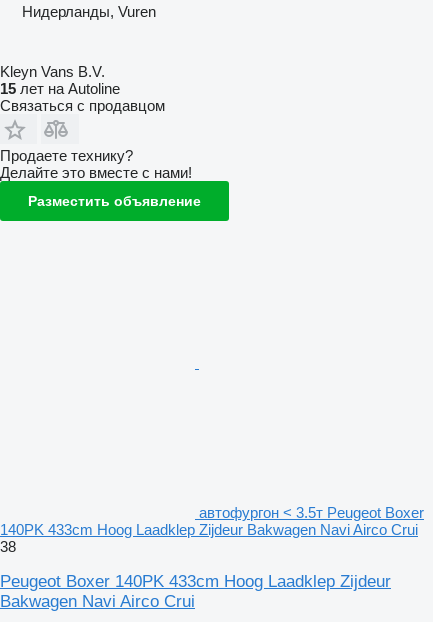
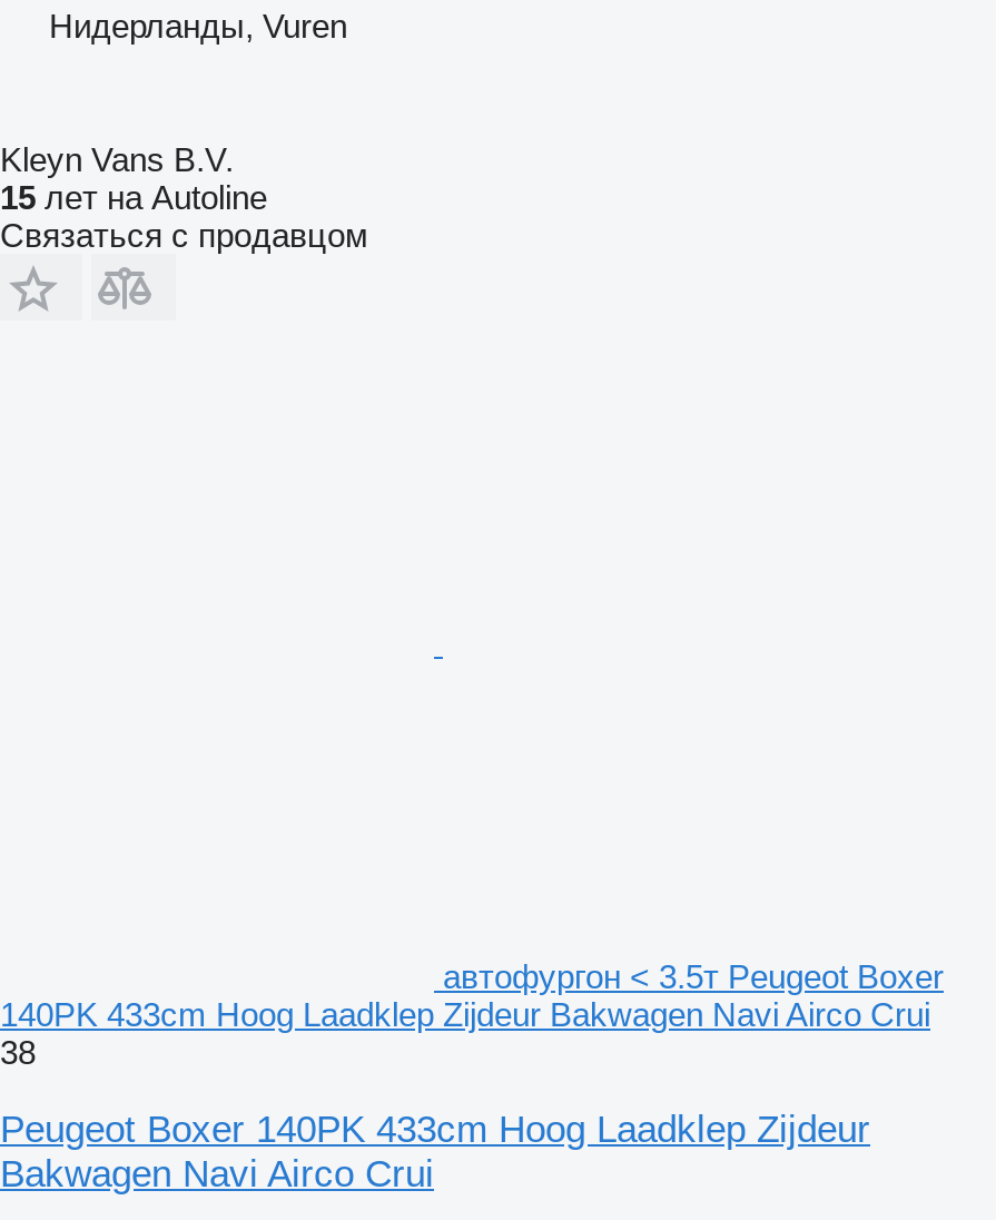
- Продаете технику?
- Делайте это вместе с нами!
- Разместить объявление
